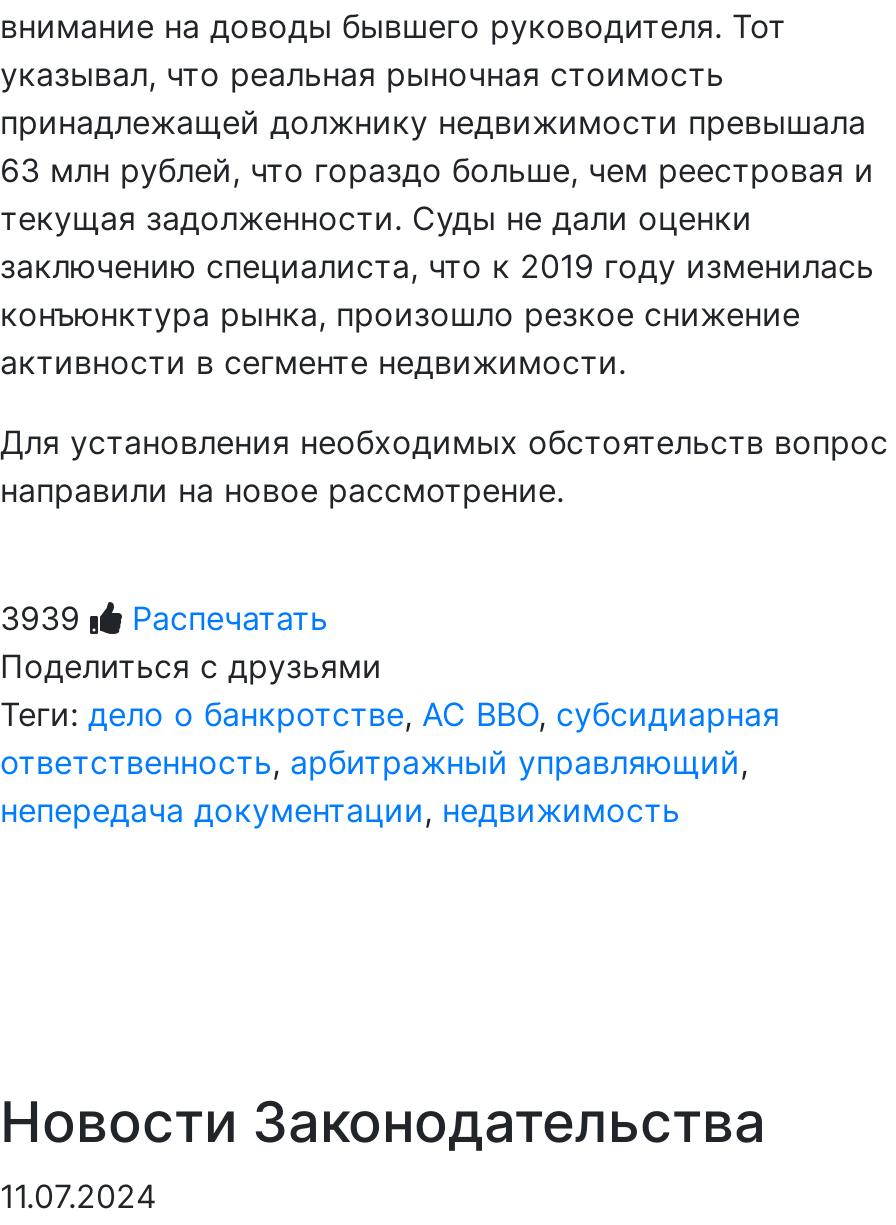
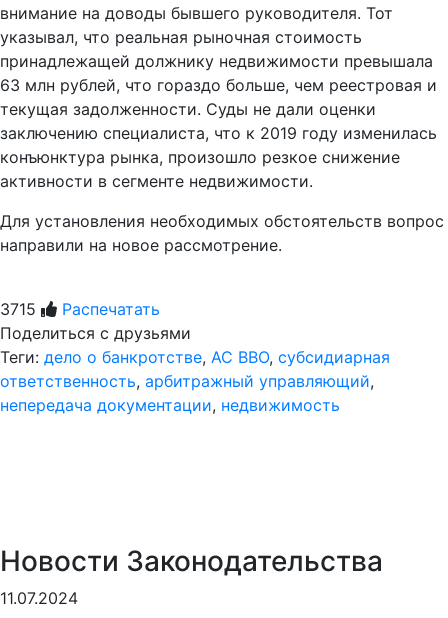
- 3939 Распечатать
+ 3715 Распечатать
